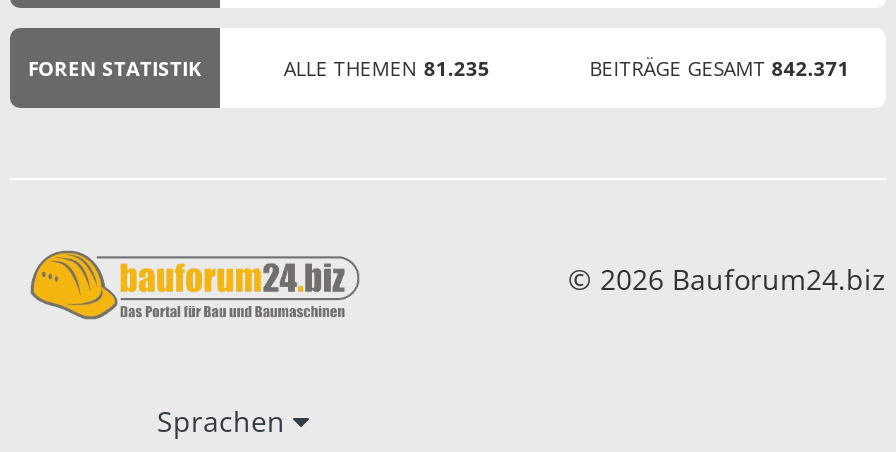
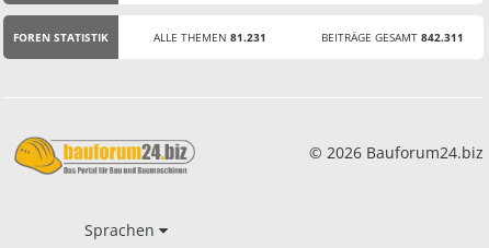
- ALLE THEMEN 81.235
+ ALLE THEMEN 81.231

- BEITRÄGE GESAMT 842.371
+ BEITRÄGE GESAMT 842.311
